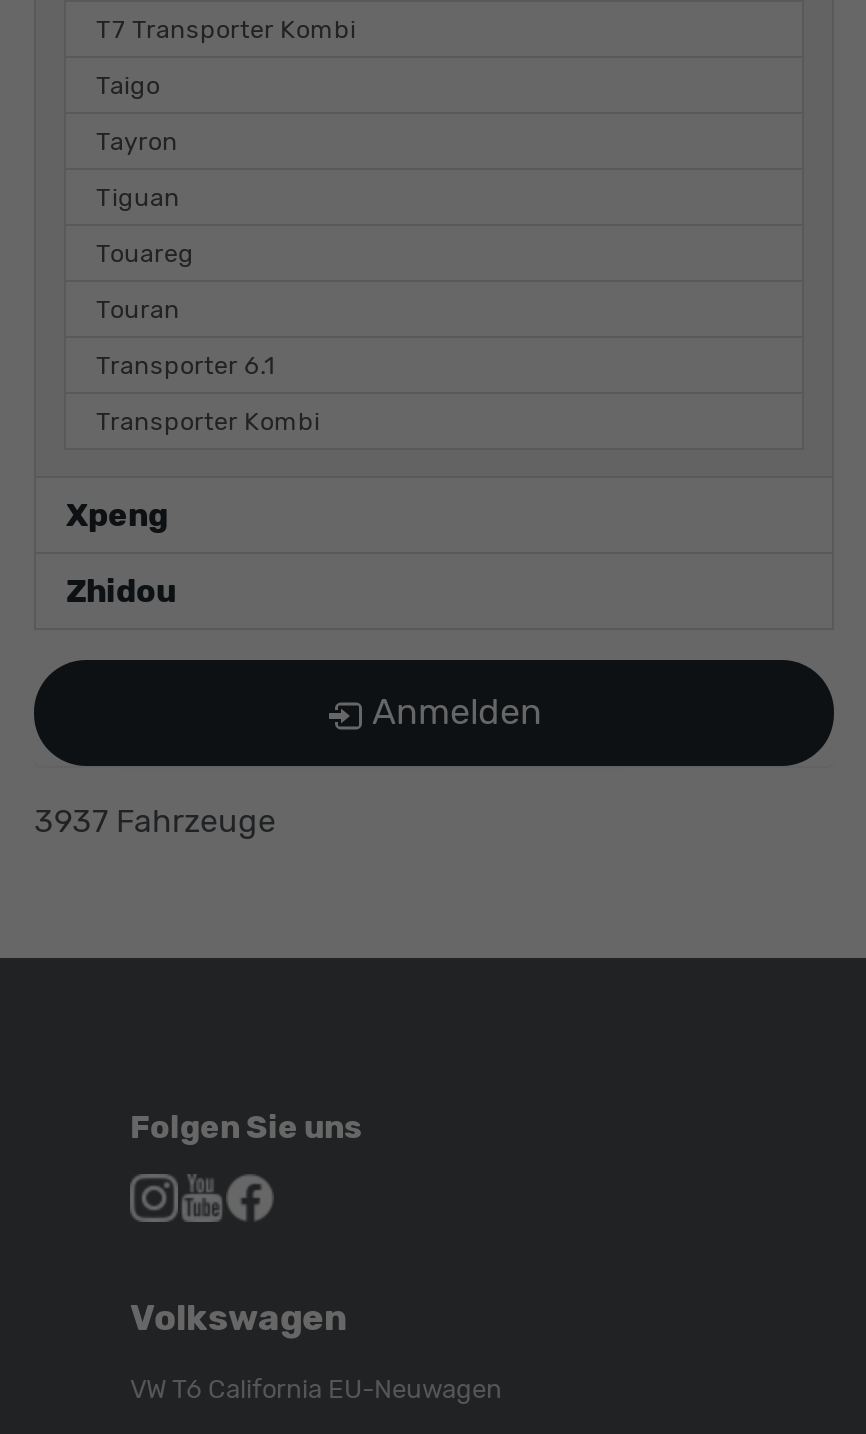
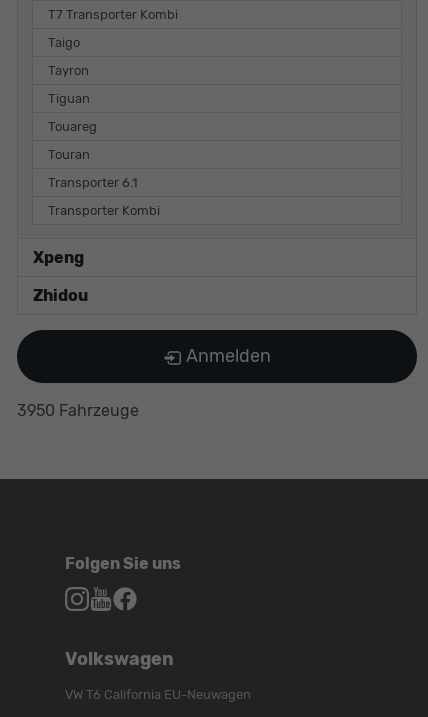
- 3937 Fahrzeuge
+ 3950 Fahrzeuge
